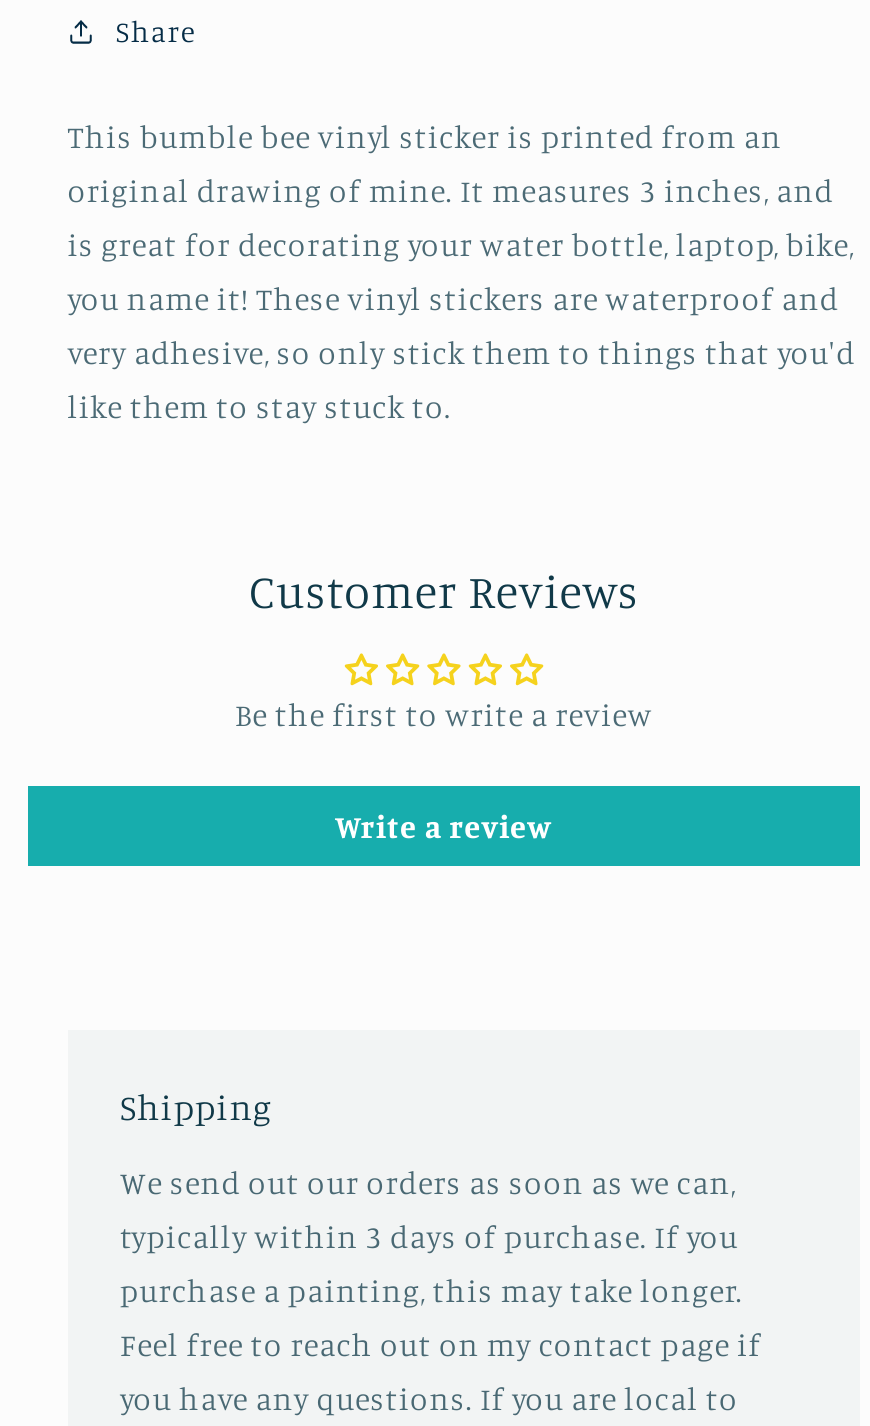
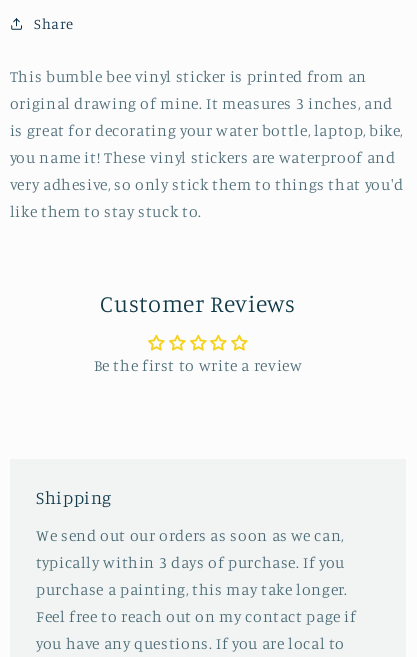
- Write a review
